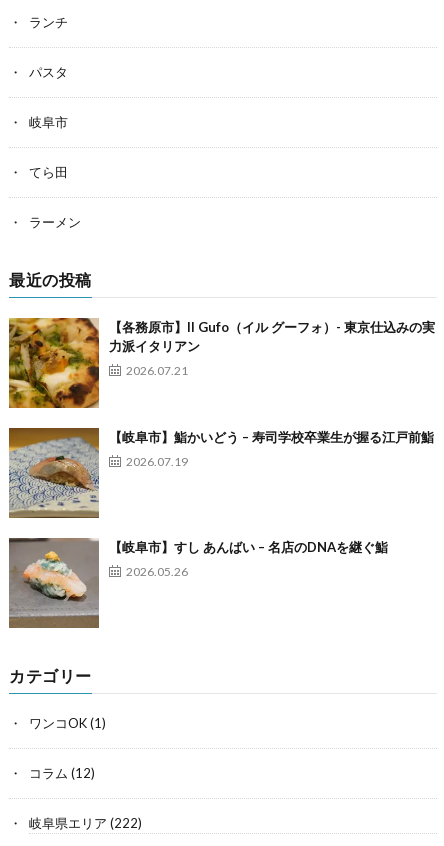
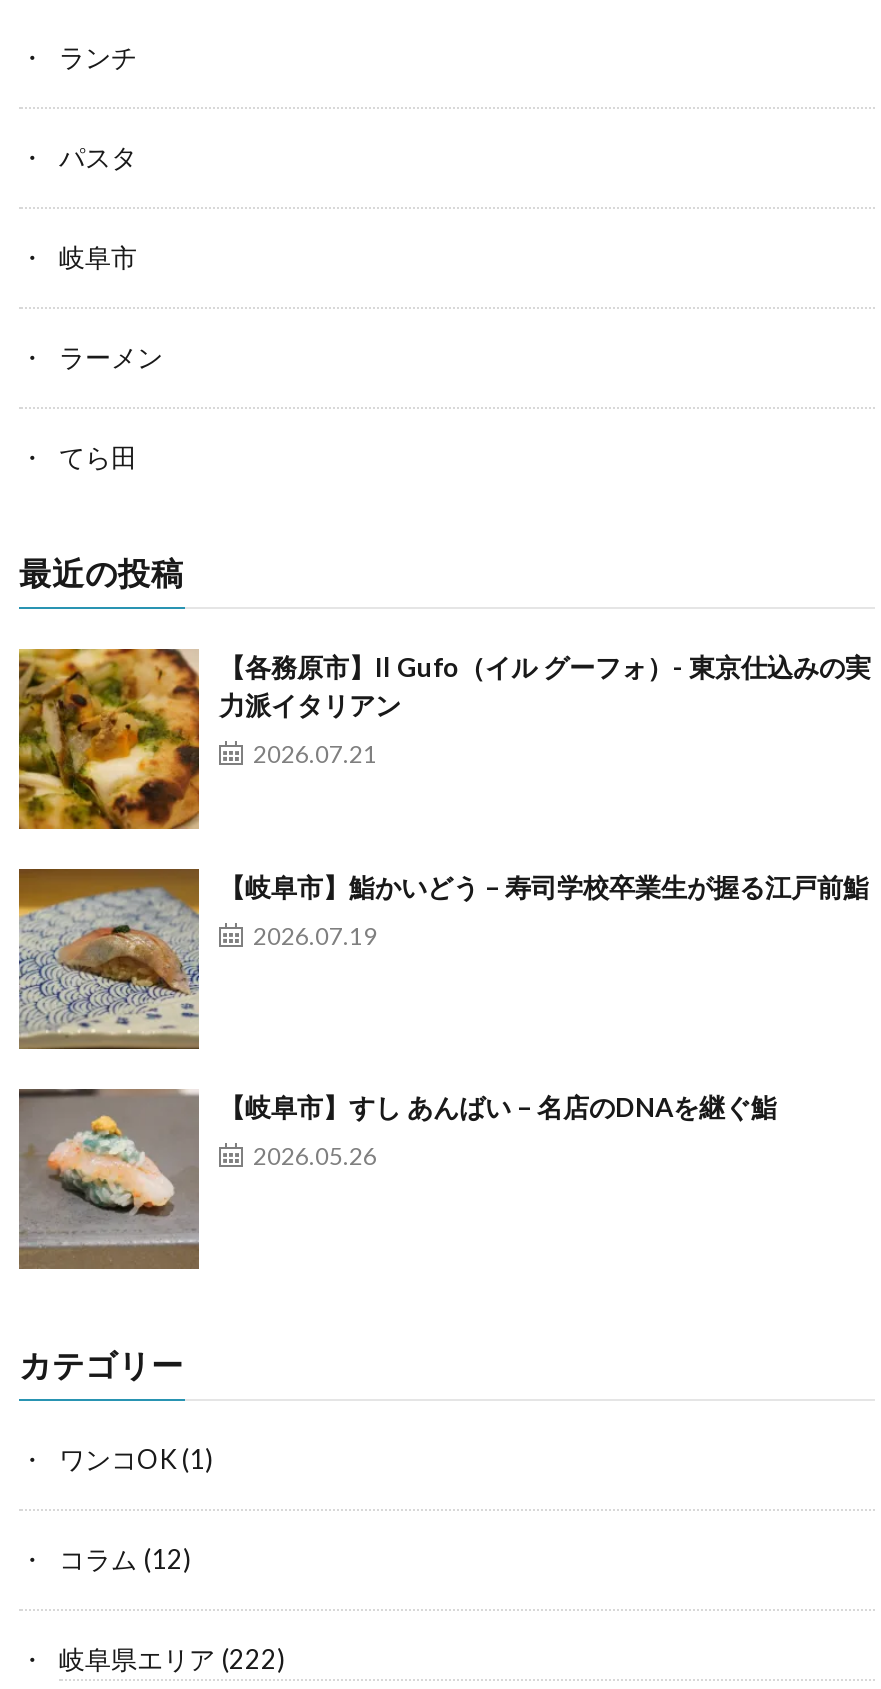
moved down: てら田

moved up: ラーメン
